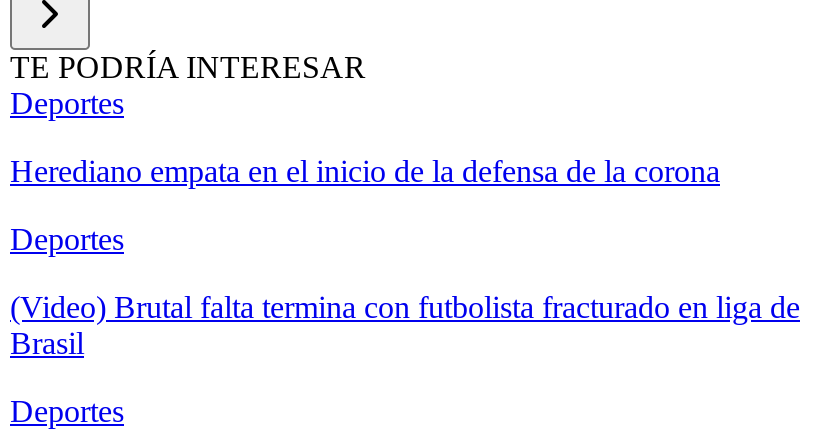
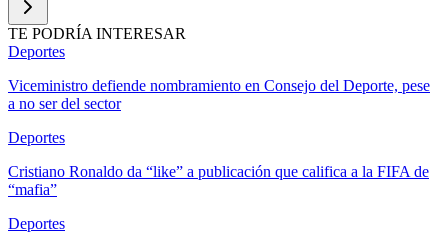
- Herediano empata en el inicio de la defensa de la corona
+ Viceministro defiende nombramiento en Consejo del Deporte, pese
+ a no ser del sector

- (Video) Brutal falta termina con futbolista fracturado en liga de
- Brasil
+ Cristiano Ronaldo da “like” a publicación que califica a la FIFA de
+ “mafia”
